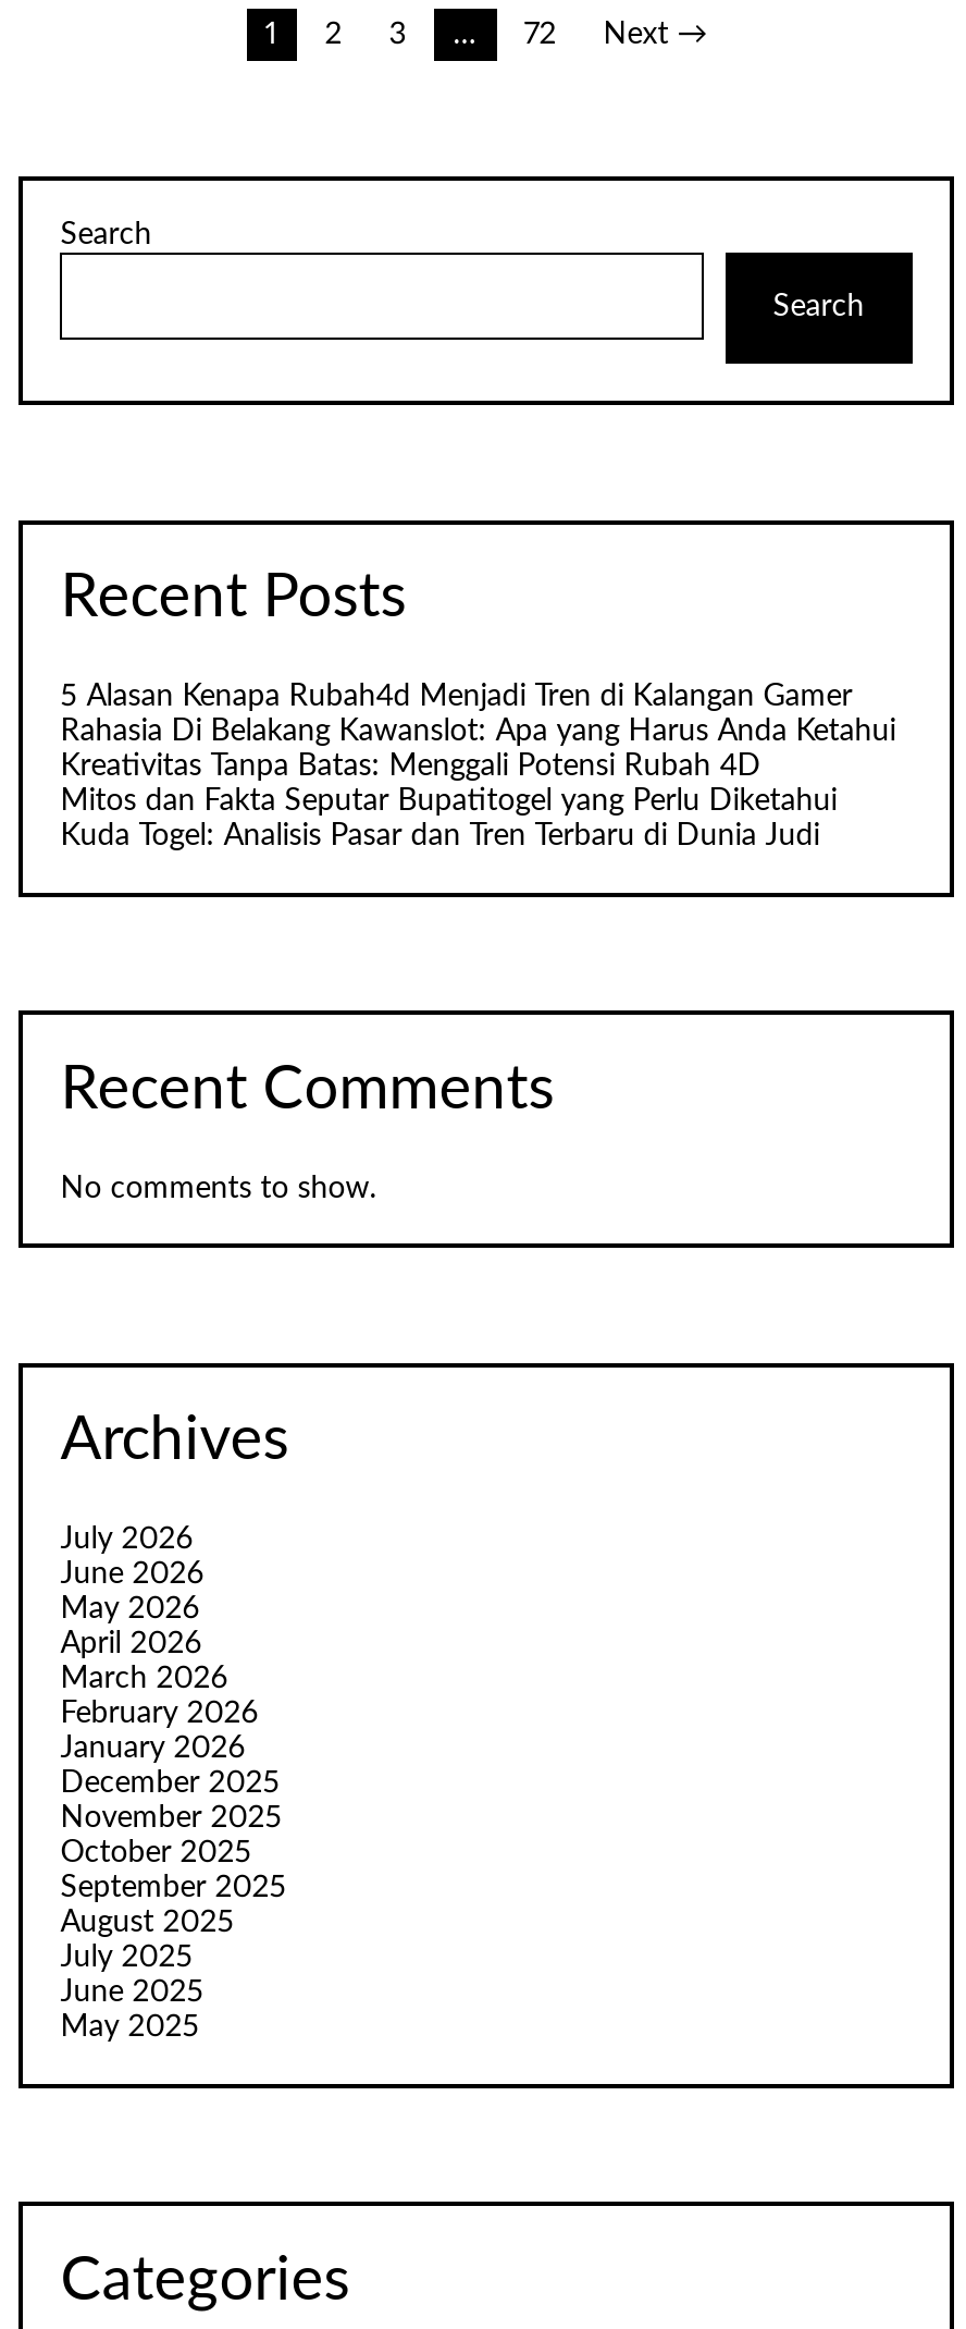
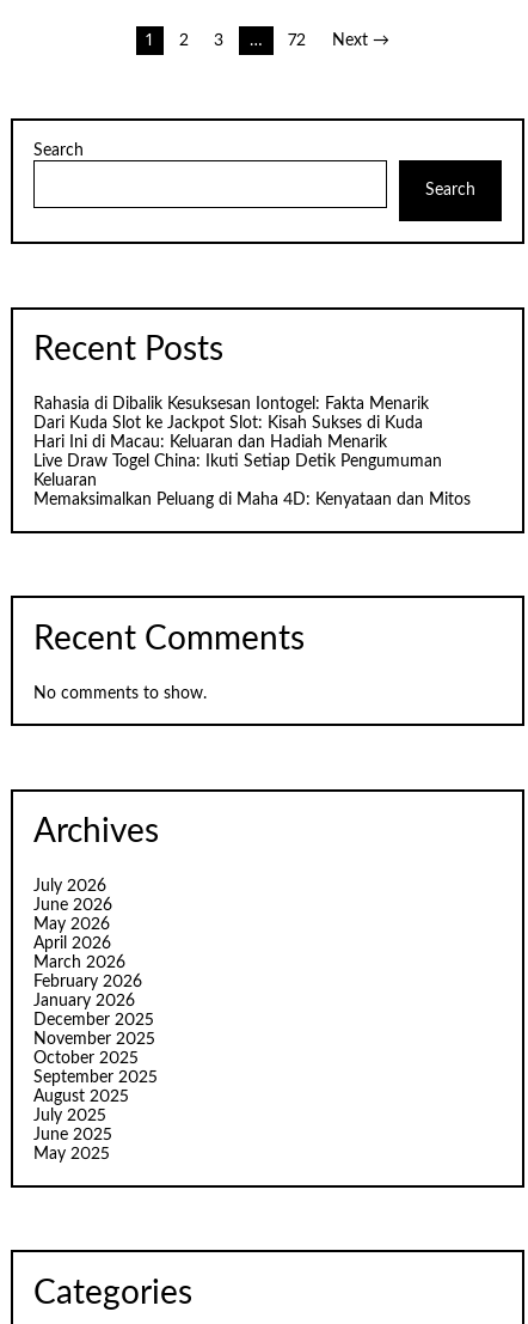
- 5 Alasan Kenapa Rubah4d Menjadi Tren di Kalangan Gamer
- Rahasia Di Belakang Kawanslot: Apa yang Harus Anda Ketahui
- Kreativitas Tanpa Batas: Menggali Potensi Rubah 4D
- Mitos dan Fakta Seputar Bupatitogel yang Perlu Diketahui
- Kuda Togel: Analisis Pasar dan Tren Terbaru di Dunia Judi
+ Rahasia di Dibalik Kesuksesan Iontogel: Fakta Menarik
+ Dari Kuda Slot ke Jackpot Slot: Kisah Sukses di Kuda
+ Hari Ini di Macau: Keluaran dan Hadiah Menarik
+ Live Draw Togel China: Ikuti Setiap Detik Pengumuman
+ Keluaran
+ Memaksimalkan Peluang di Maha 4D: Kenyataan dan Mitos
